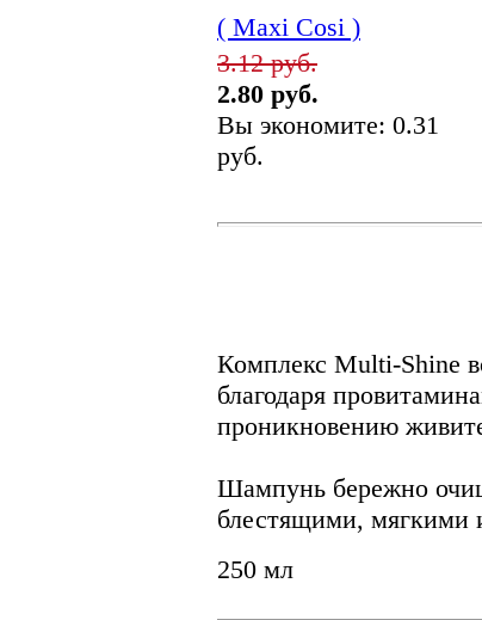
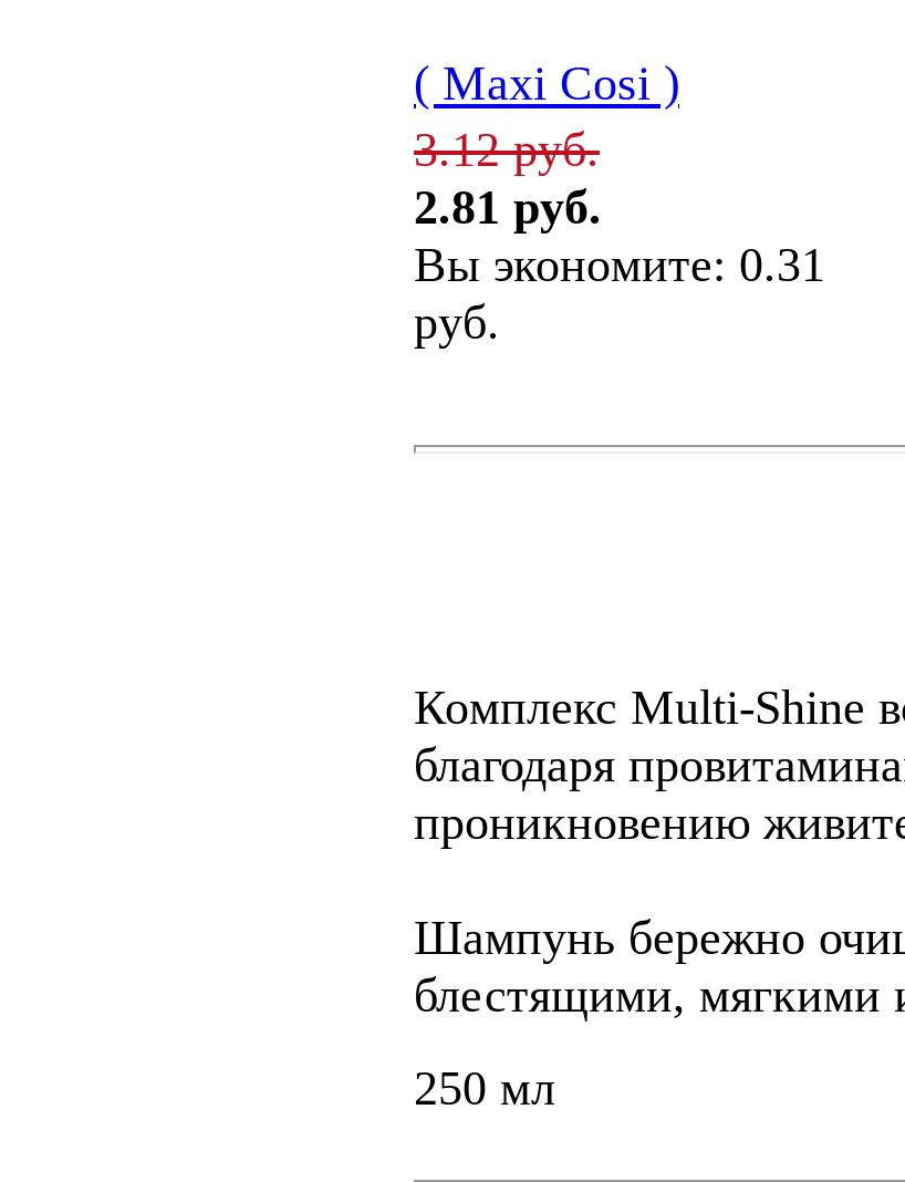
- 2.80 руб.
+ 2.81 руб.
